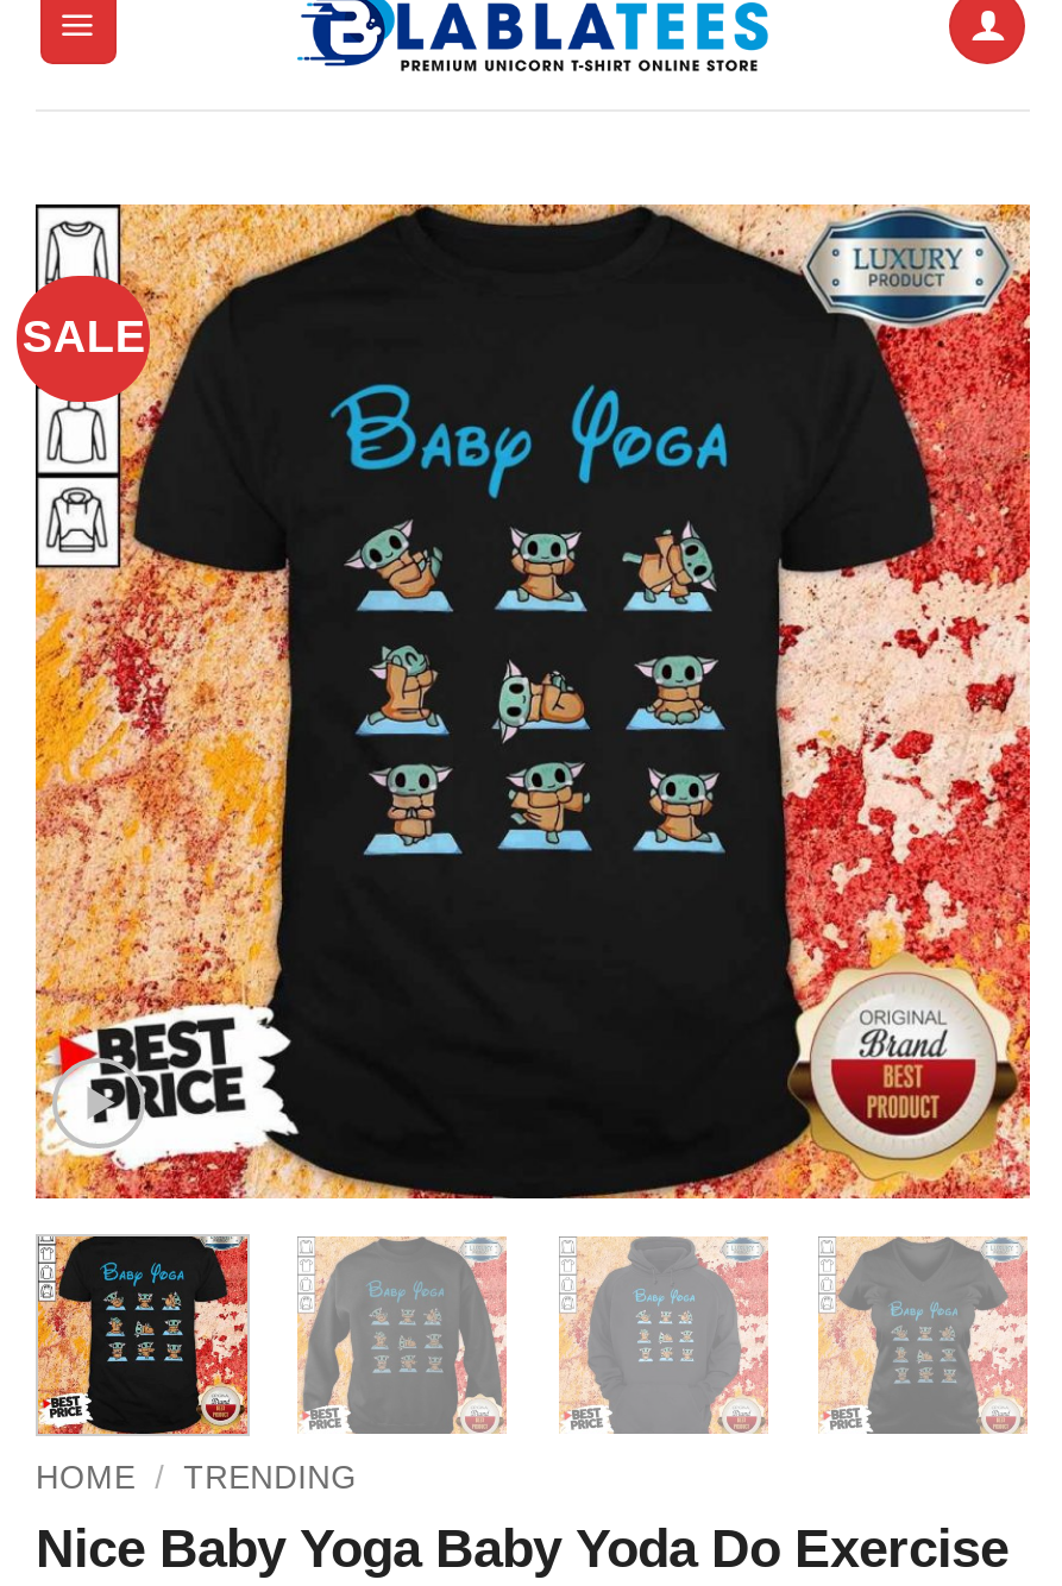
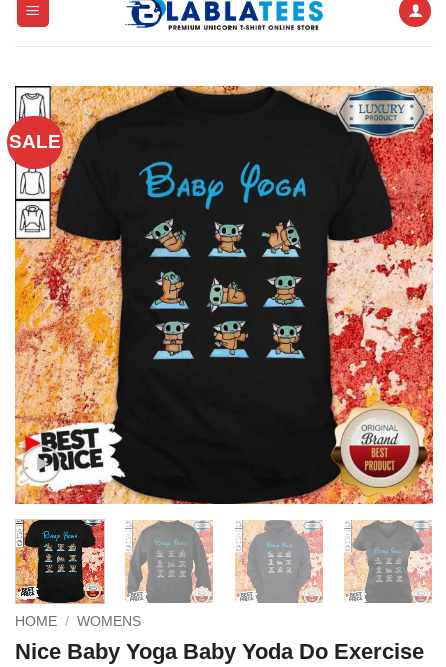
- HOME / TRENDING
+ HOME / WOMENS
